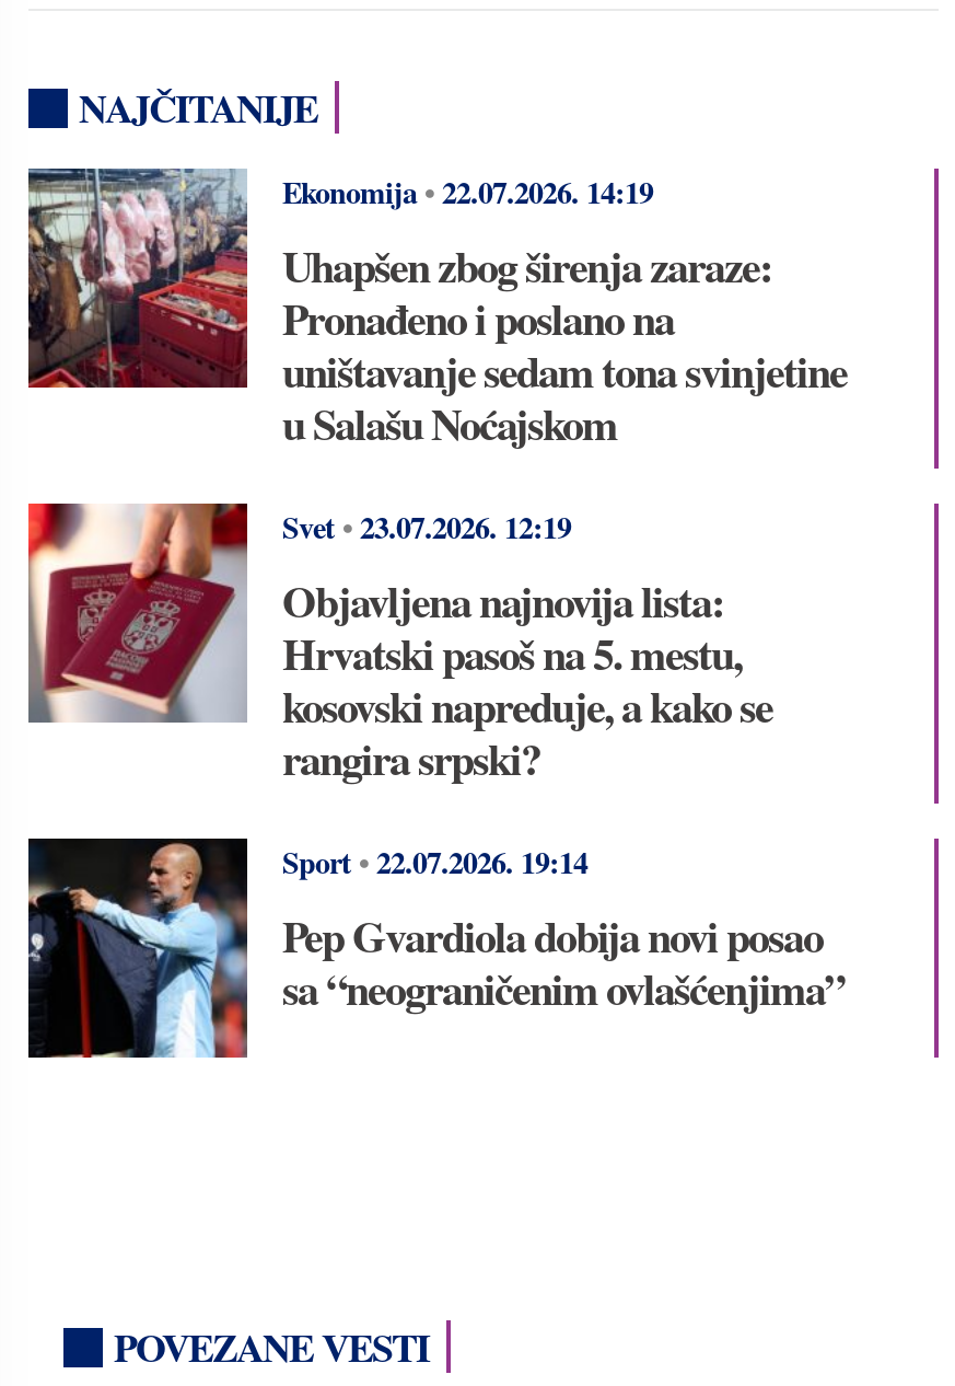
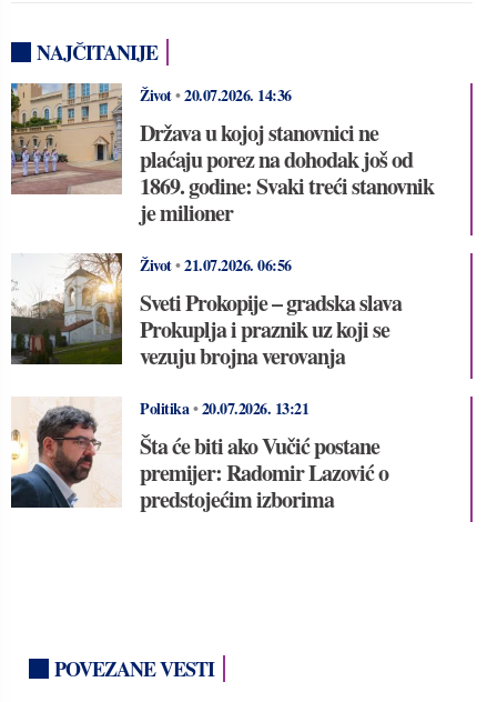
- [image]
- Ekonomija •22.07.2026. 14:19
- Uhapšen zbog širenja zaraze:
- Pronađeno i poslano na
- uništavanje sedam tona svinjetine
- u Salašu Noćajskom
+ [image]
+ Život •20.07.2026. 14:36
+ Država u kojoj stanovnici ne
+ plaćaju porez na dohodak još od
+ 1869. godine: Svaki treći stanovnik
+ je milioner

- [image]
- Svet •23.07.2026. 12:19
- Objavljena najnovija lista:
- Hrvatski pasoš na 5. mestu,
- kosovski napreduje, a kako se
- rangira srpski?
+ [image]
+ Život • 21.07.2026. 06:56
+ Sveti Prokopije – gradska slava
+ Prokuplja i praznik uz koji se
+ vezuju brojna verovanja

- [image]
- Sport •22.07.2026. 19:14
- Pep Gvardiola dobija novi posao
- sa “neograničenim ovlašćenjima”
+ [image]
+ Politika • 20.07.2026. 13:21
+ Šta će biti ako Vučić postane
+ premijer: Radomir Lazović o
+ predstojećim izborima
